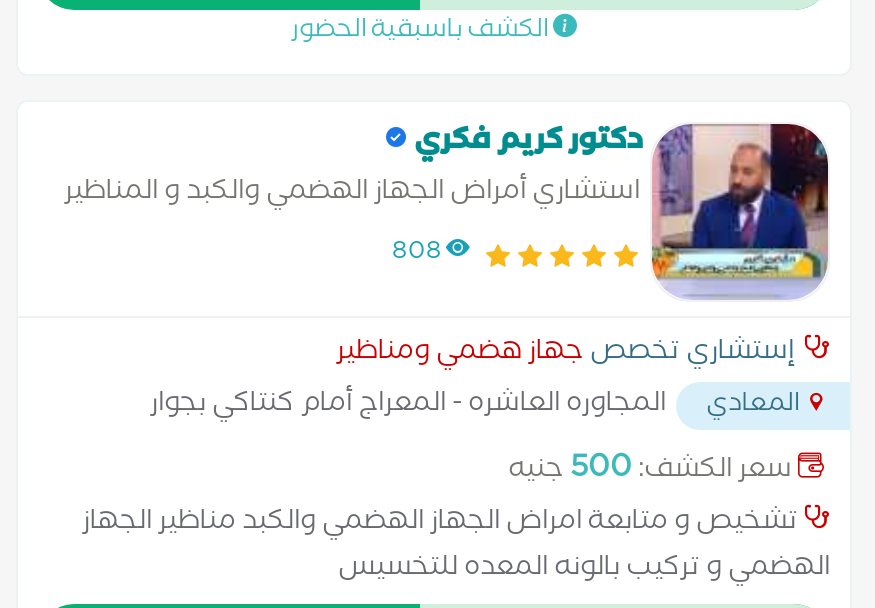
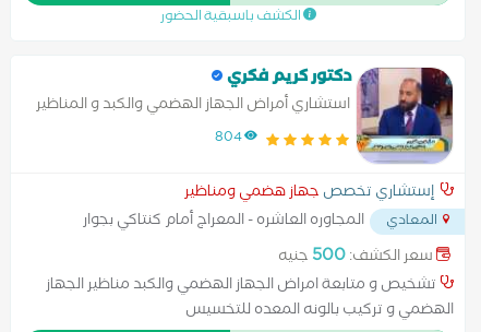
- 808
+ 804
